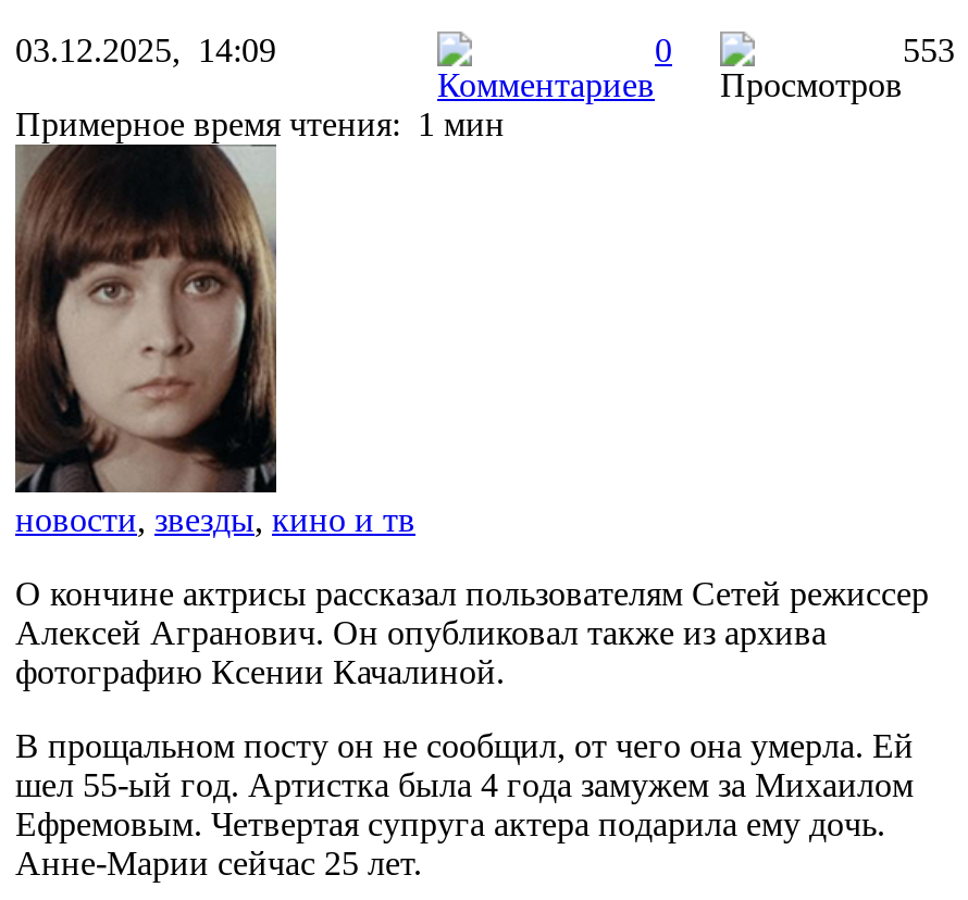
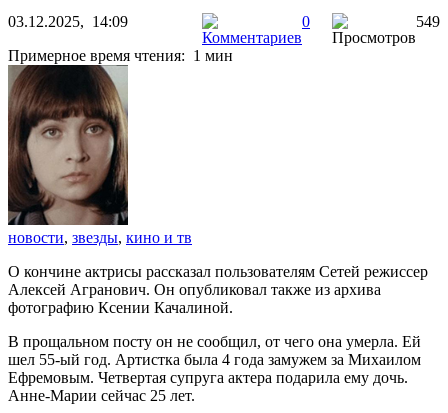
- 553
+ 549
